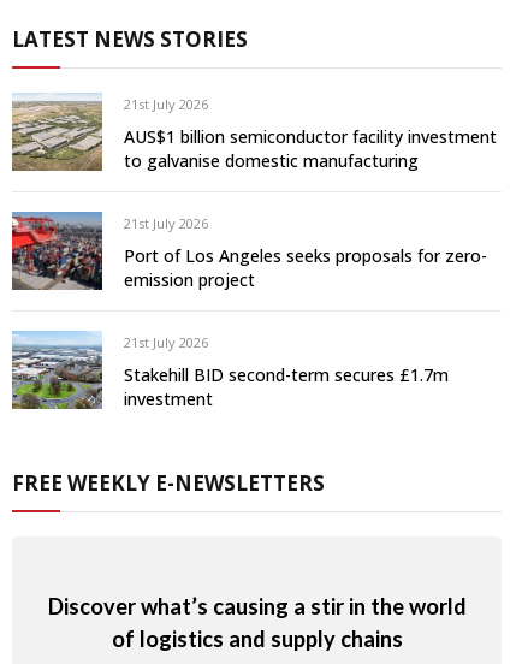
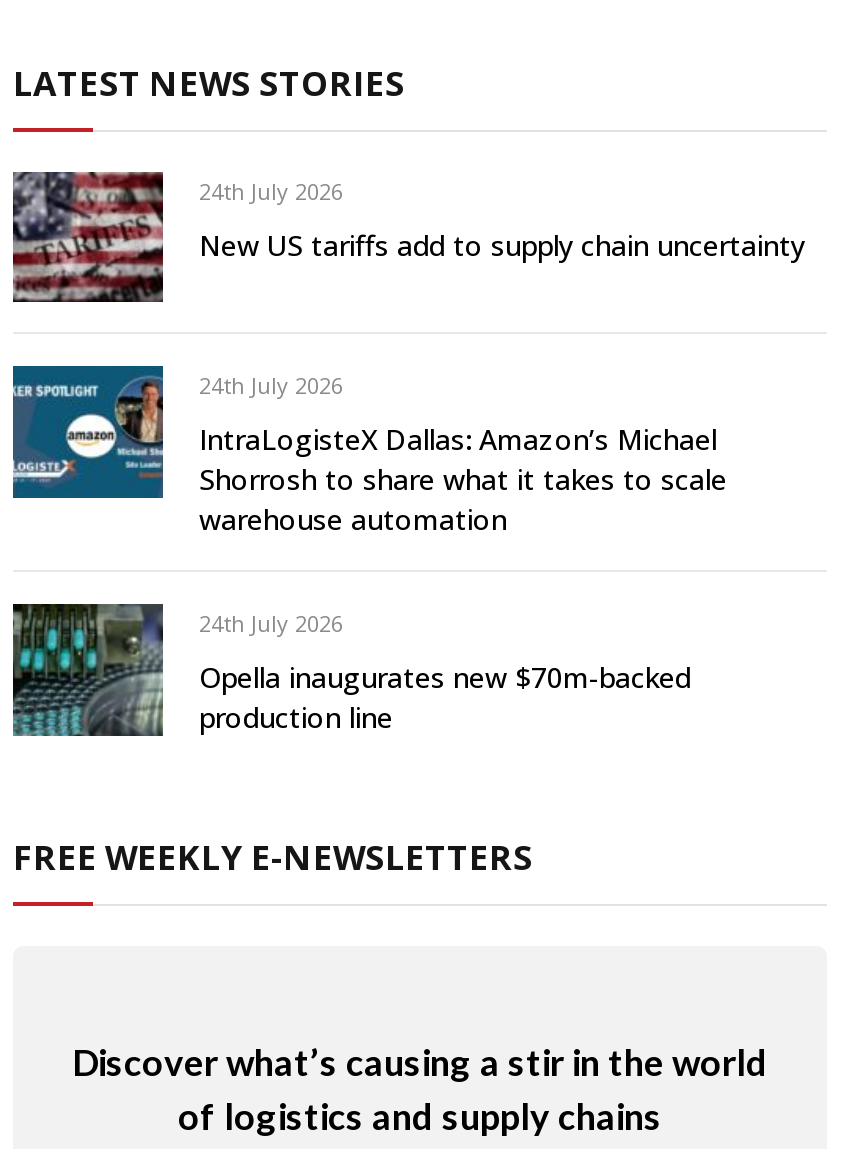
- [image]
- 21st July 2026
+ [image]
+ 24th July 2026

- AUS$1 billion semiconductor facility investment
- to galvanise domestic manufacturing
+ New US tariffs add to supply chain uncertainty

- [image]
- 21st July 2026
+ [image]
+ 24th July 2026

- Port of Los Angeles seeks proposals for zero-
- emission project
+ IntraLogisteX Dallas: Amazon’s Michael
+ Shorrosh to share what it takes to scale
+ warehouse automation

- [image]
- 21st July 2026
+ [image]
+ 24th July 2026

- Stakehill BID second-term secures £1.7m
- investment
+ Opella inaugurates new $70m-backed
+ production line
